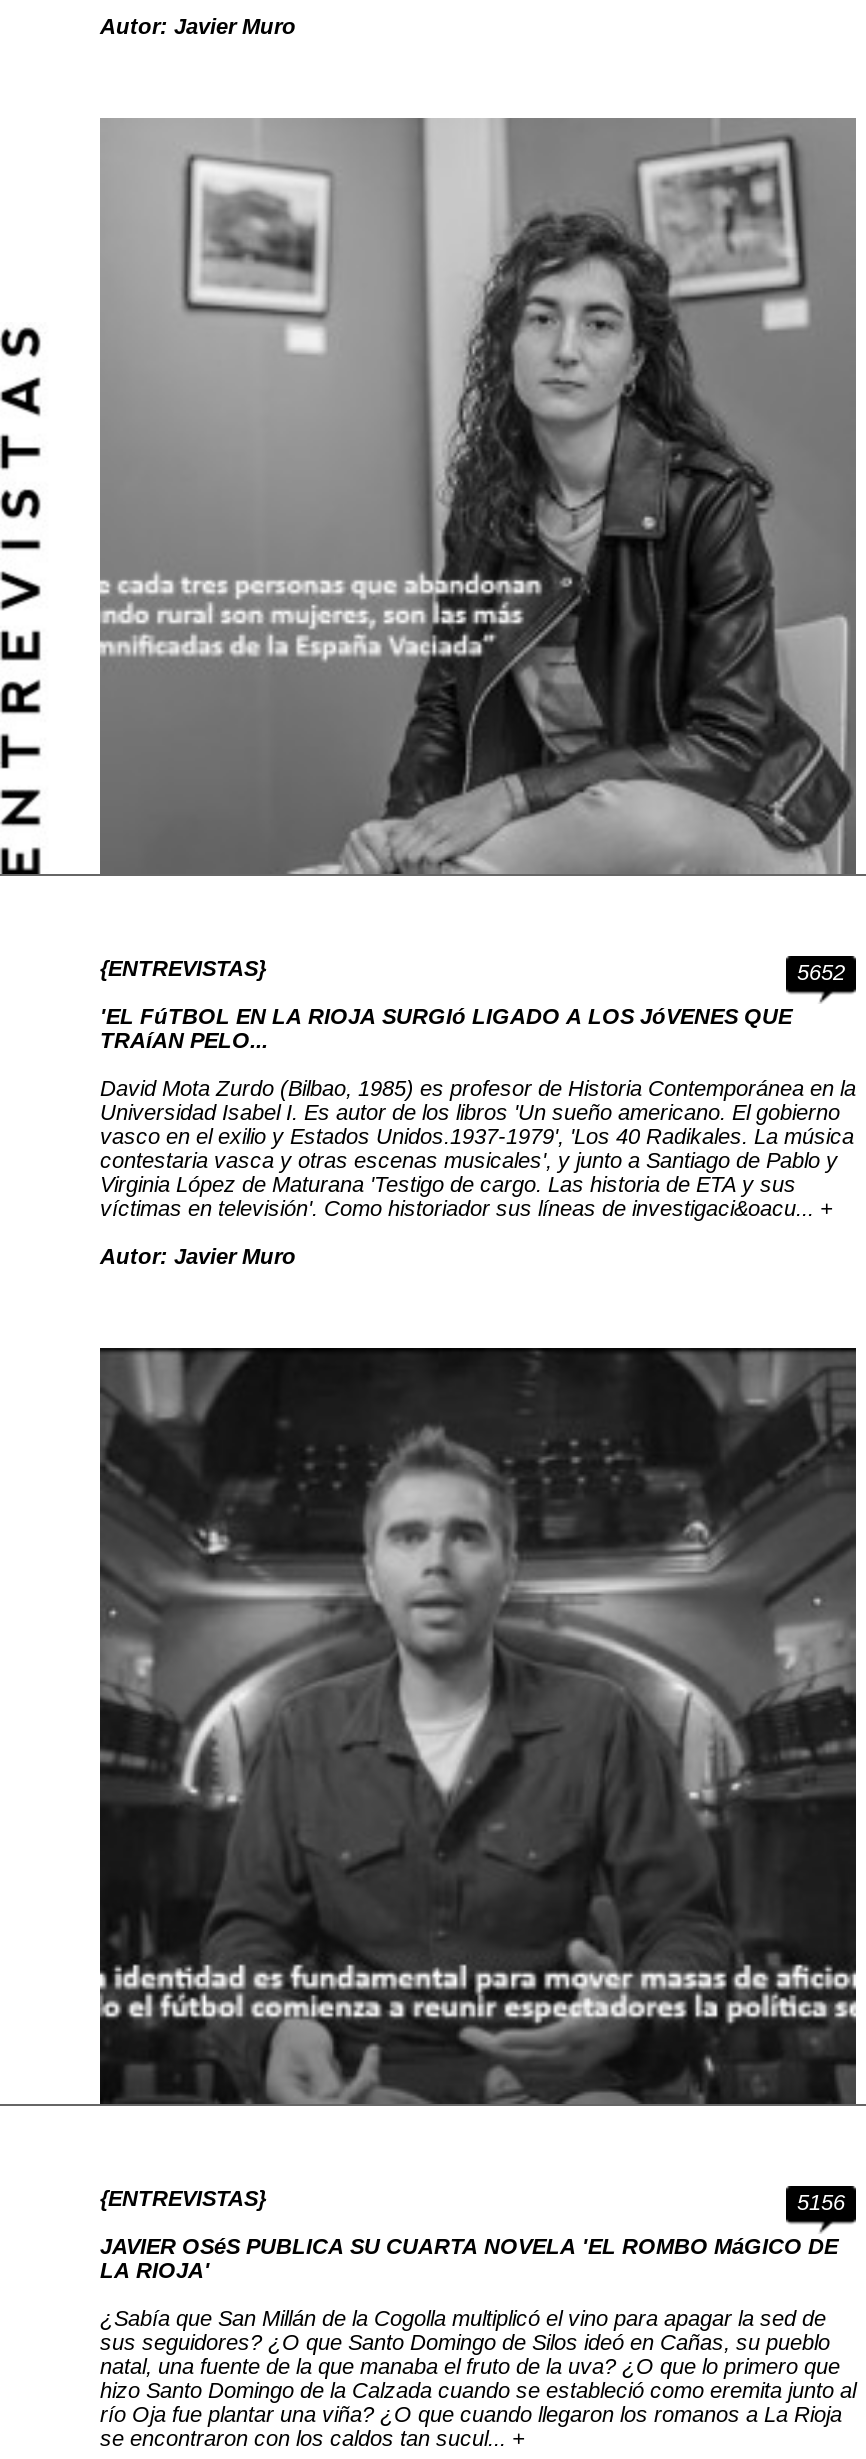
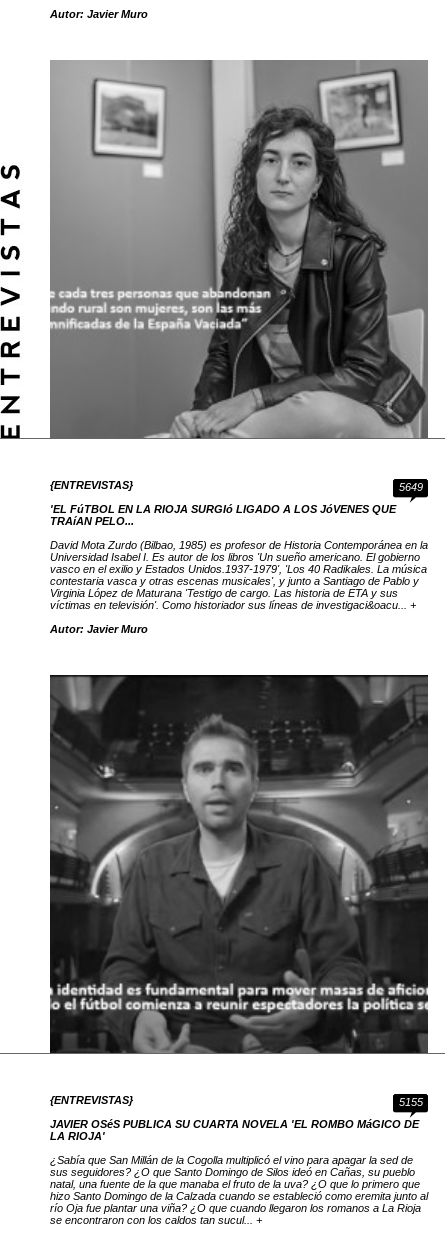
- 5652
+ 5649

- 5156
+ 5155
